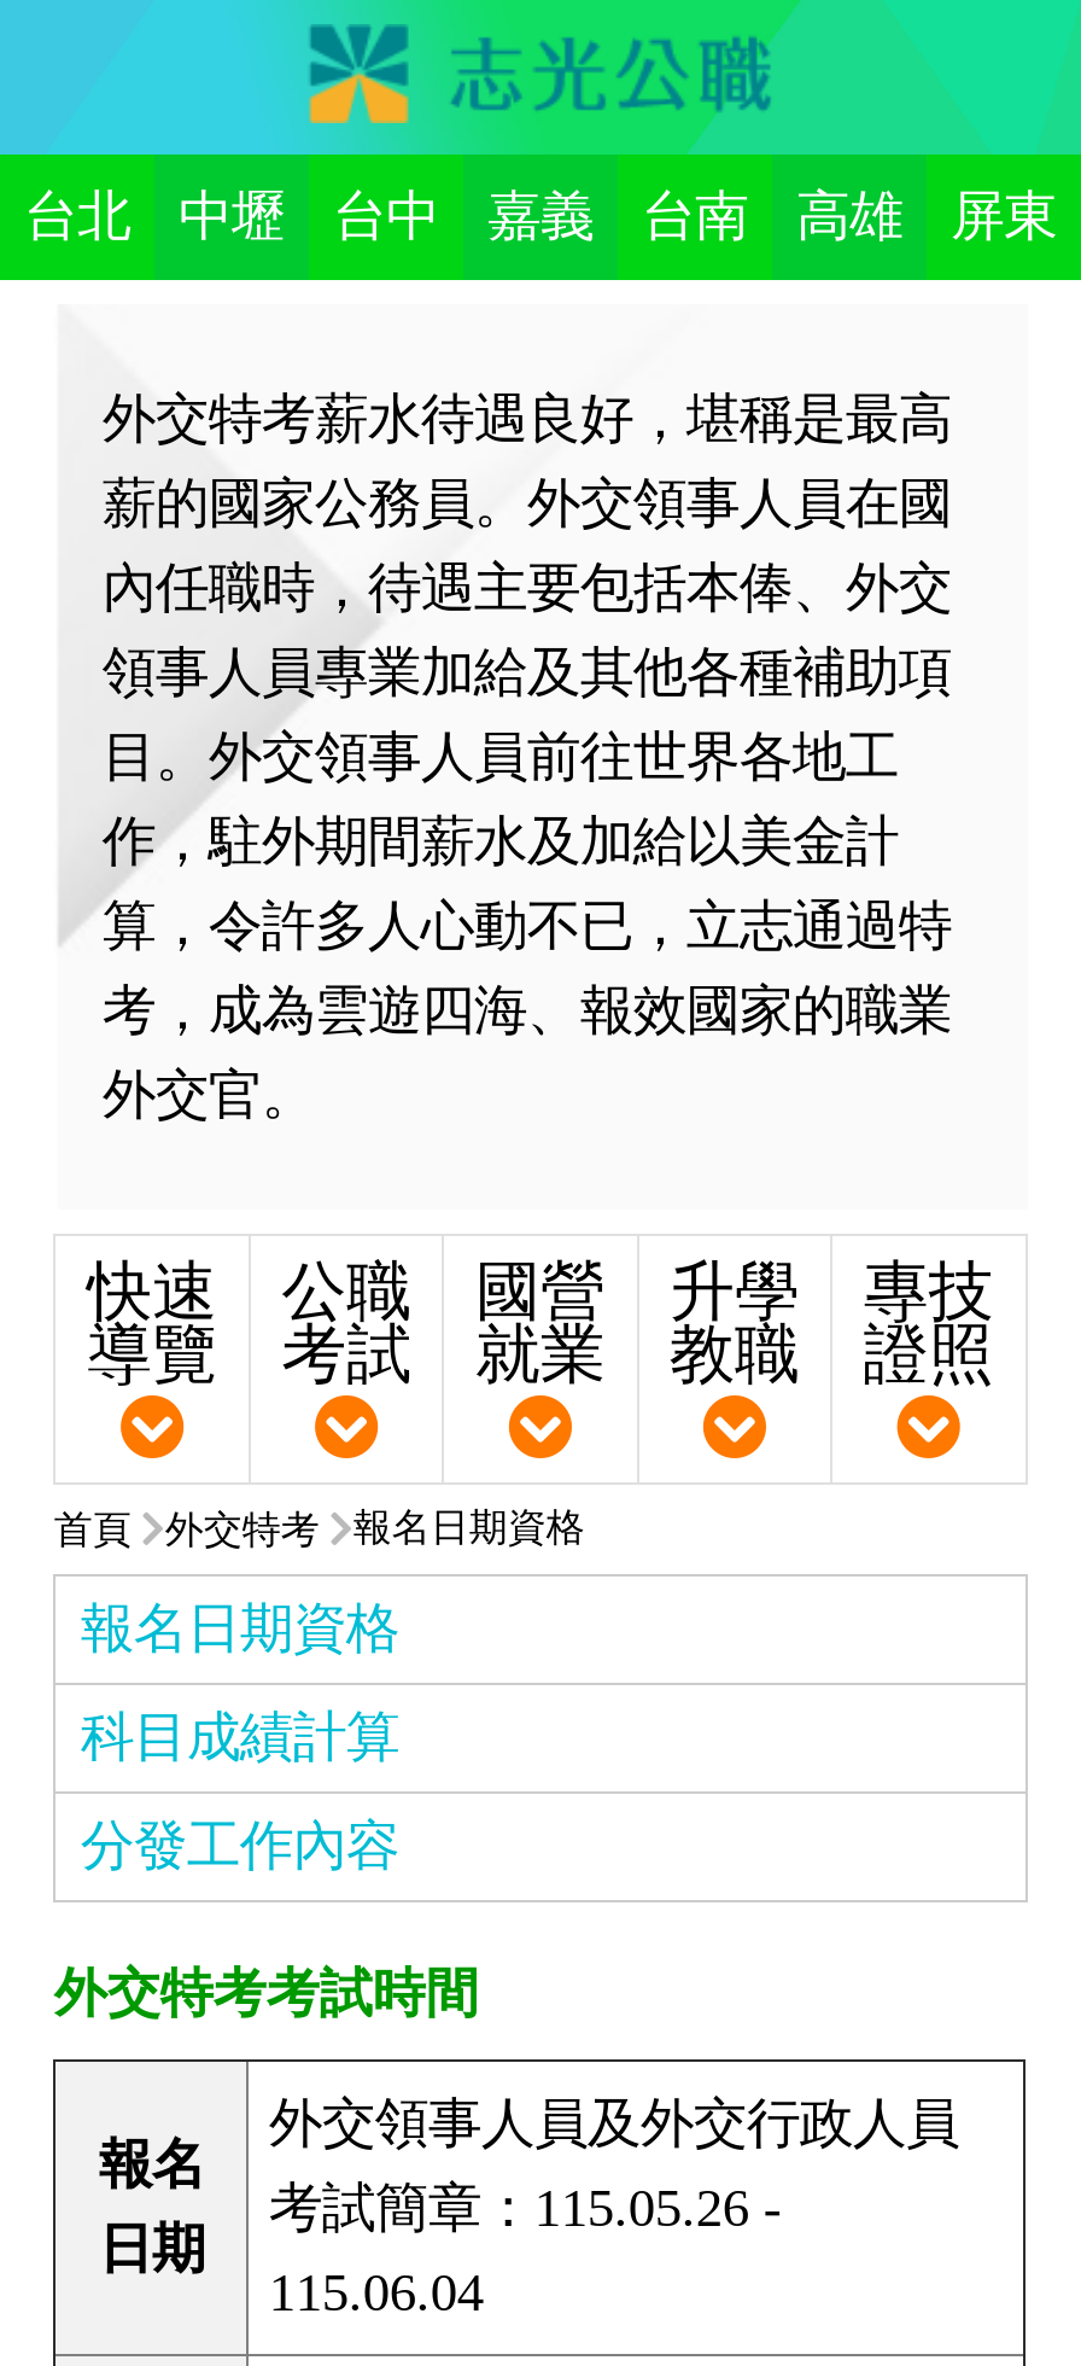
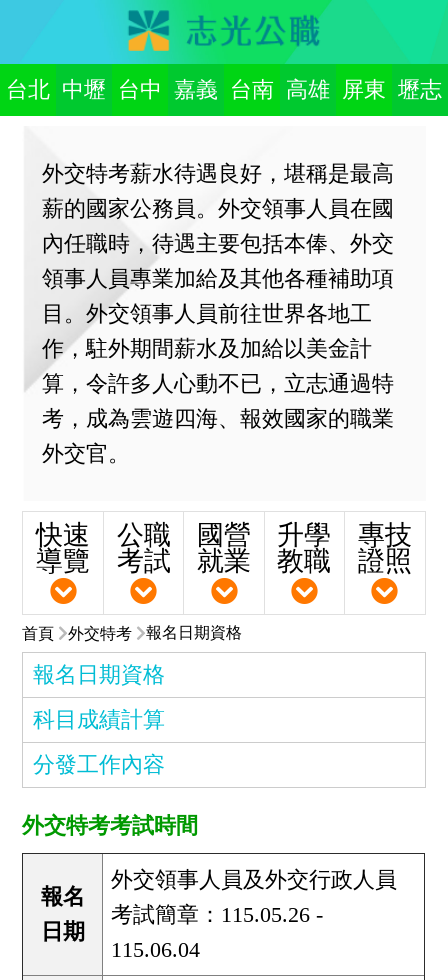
- 台北
- 中壢
- 台中
- 嘉義
- 台南
- 高雄
- 屏東
+ 台北 中壢 台中 嘉義 台南 高雄 屏東 壢志
